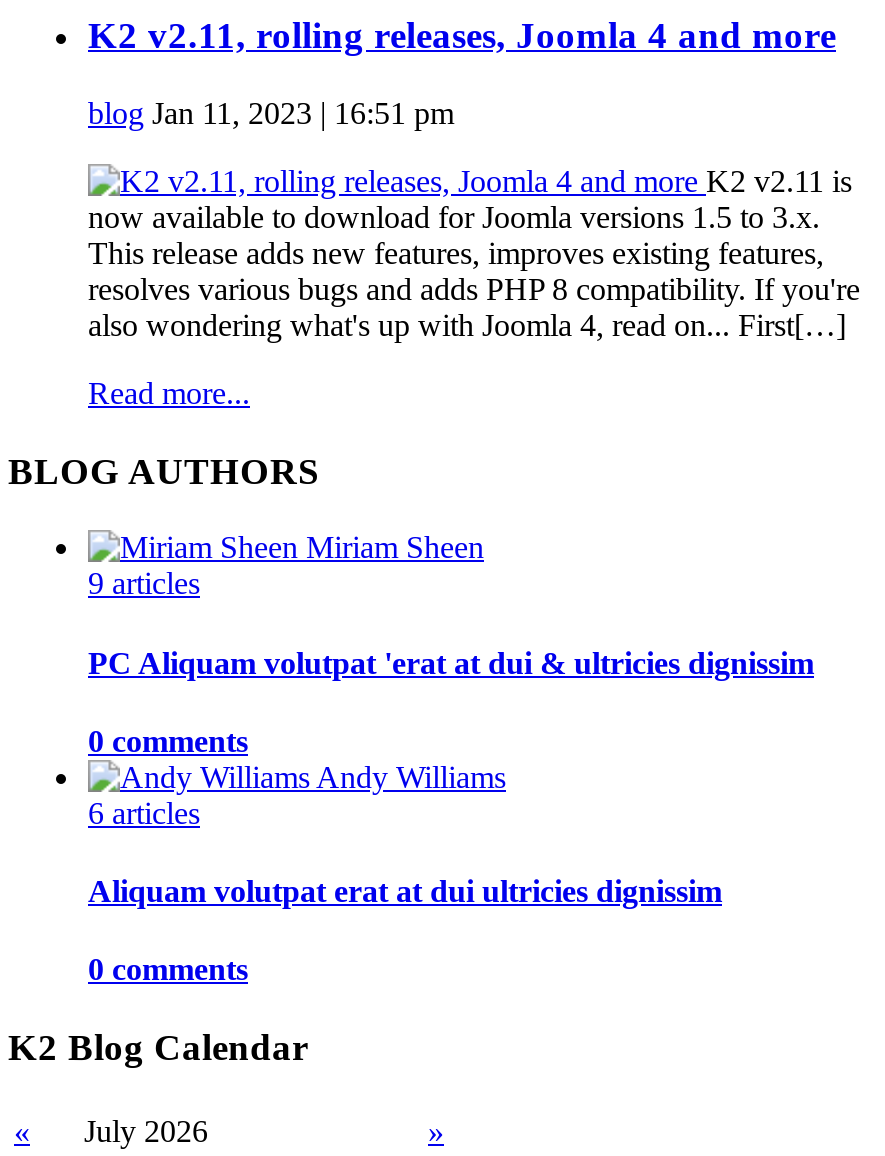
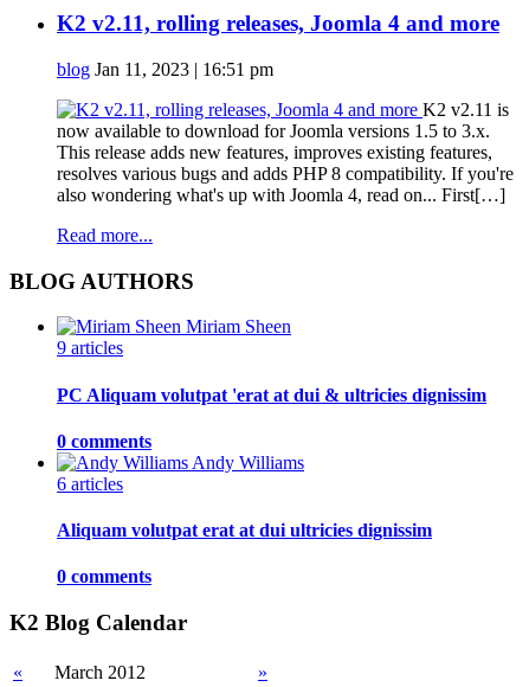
- July 2026
+ March 2012
